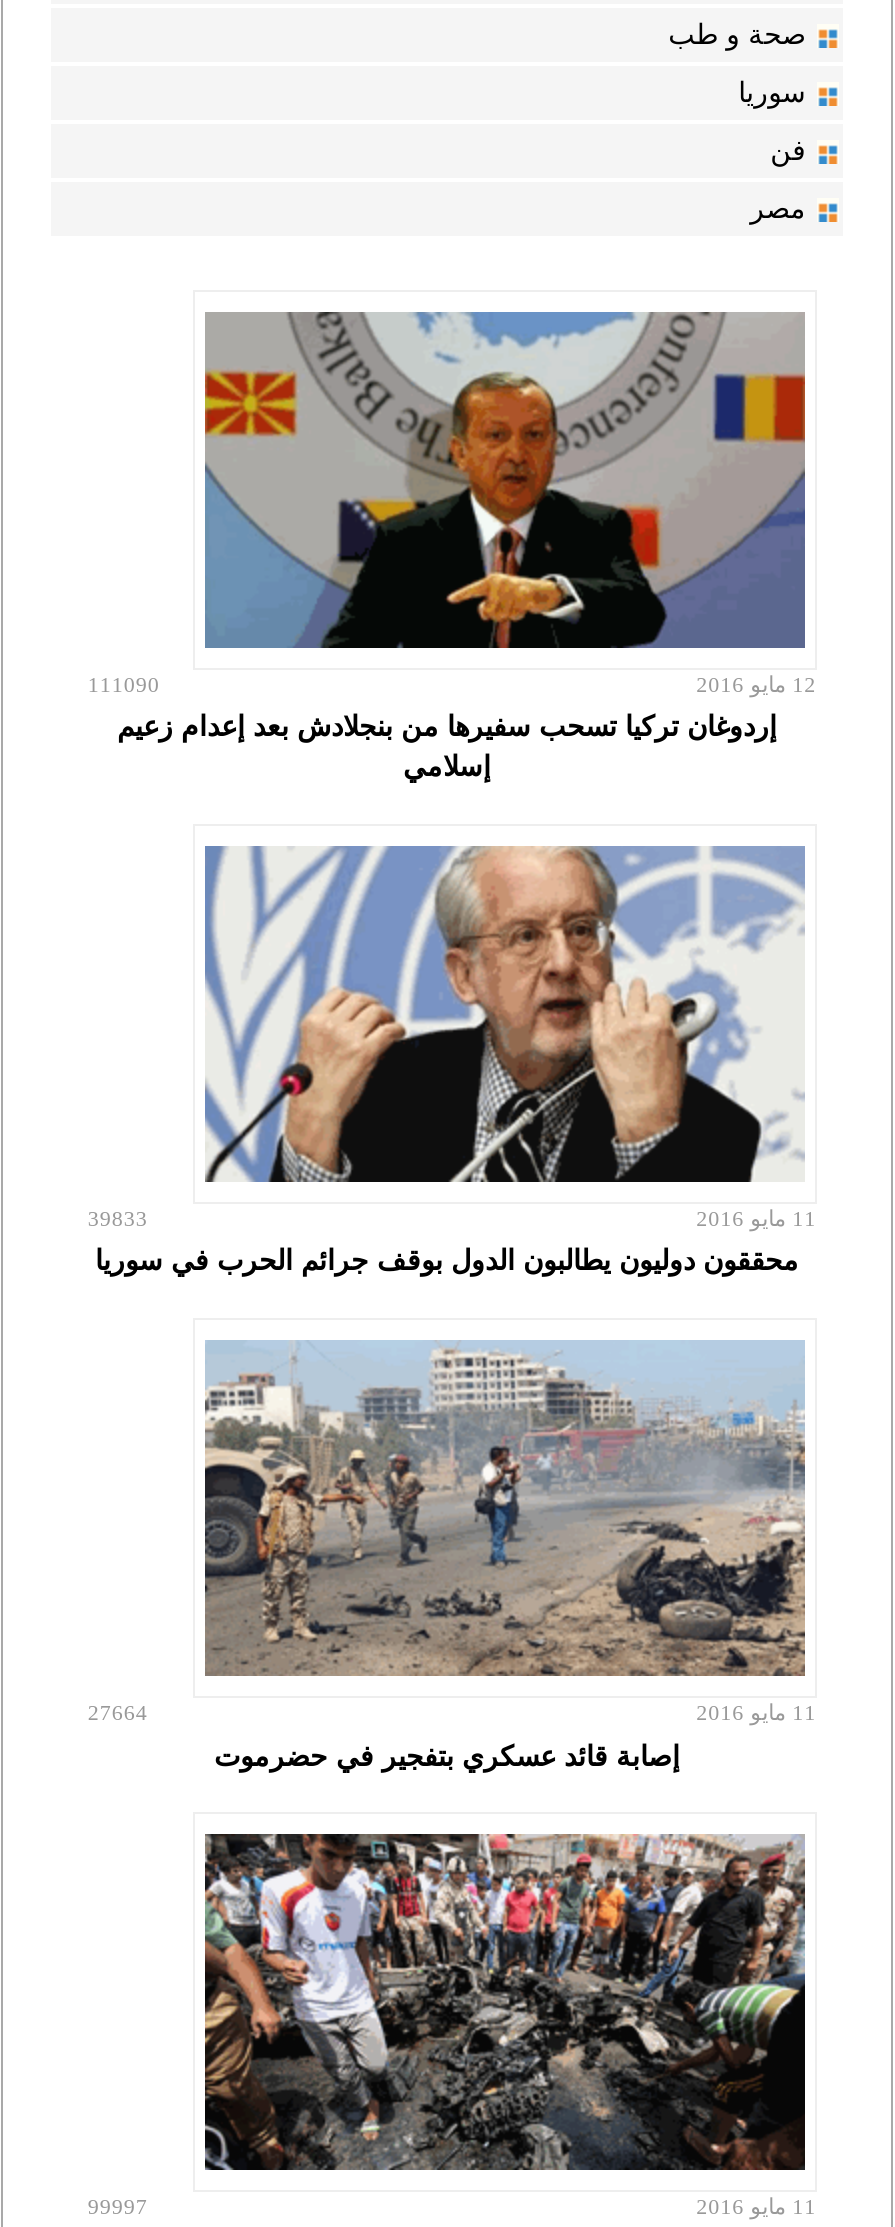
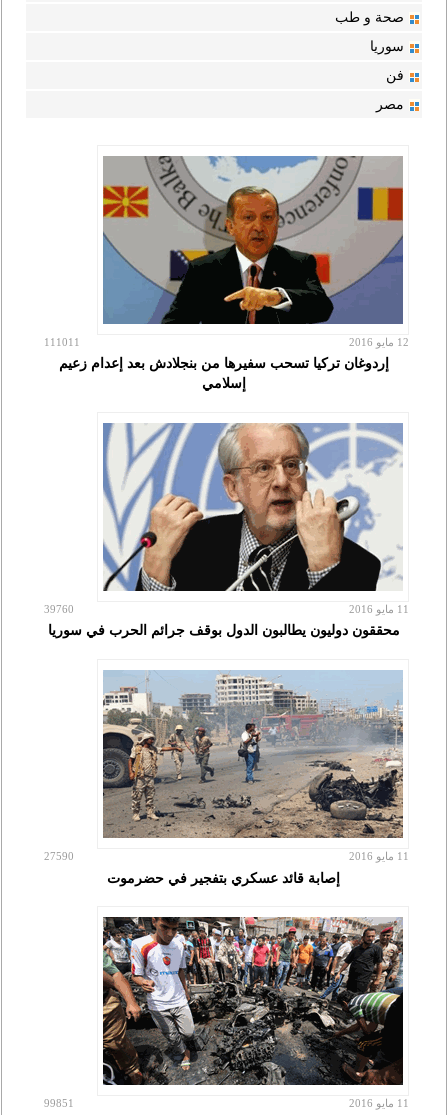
- 111090
+ 111011

- 39833
+ 39760

- 27664
+ 27590

- 99997
+ 99851
